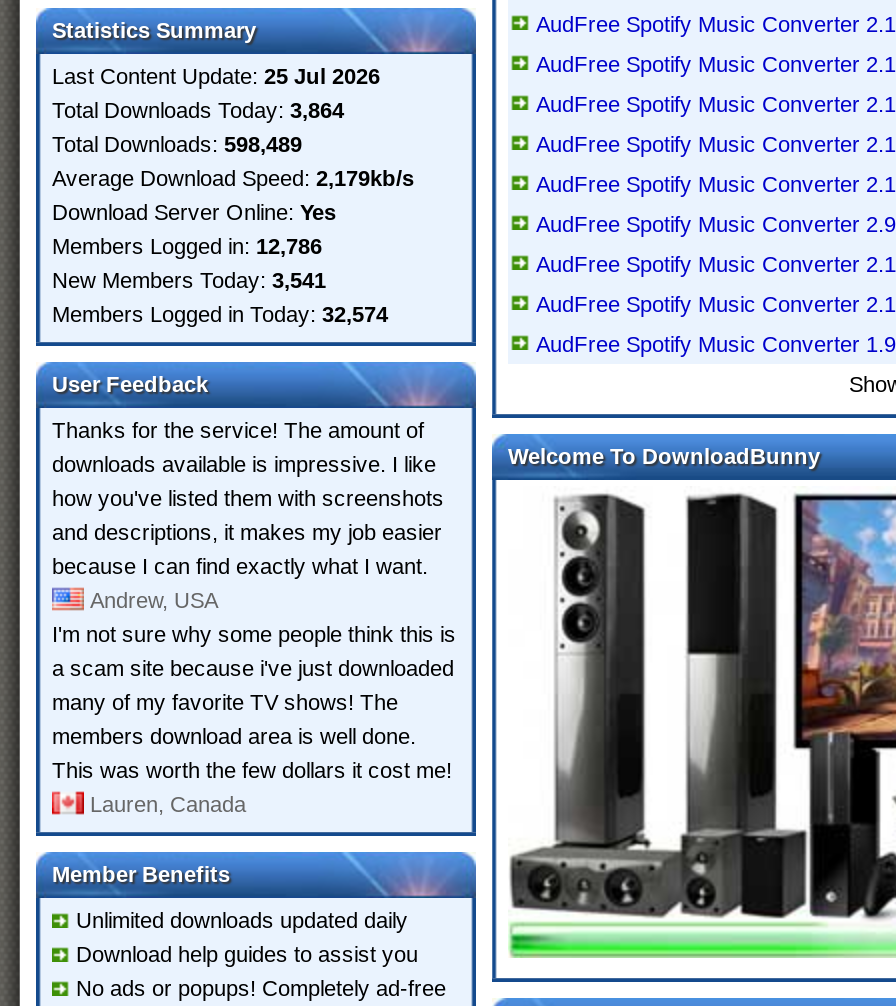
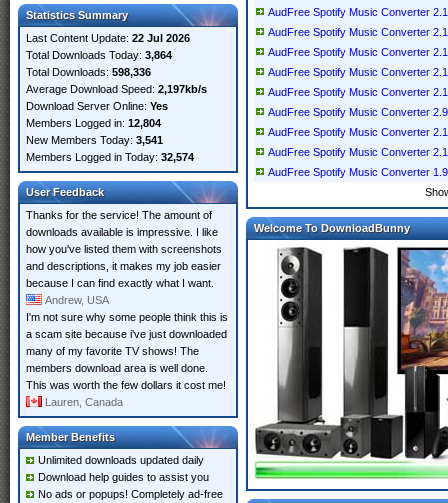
- Last Content Update: 25 Jul 2026
+ Last Content Update: 22 Jul 2026

- Total Downloads: 598,489
+ Total Downloads: 598,336

- Average Download Speed: 2,179kb/s
+ Average Download Speed: 2,197kb/s

- Members Logged in: 12,786
+ Members Logged in: 12,804
